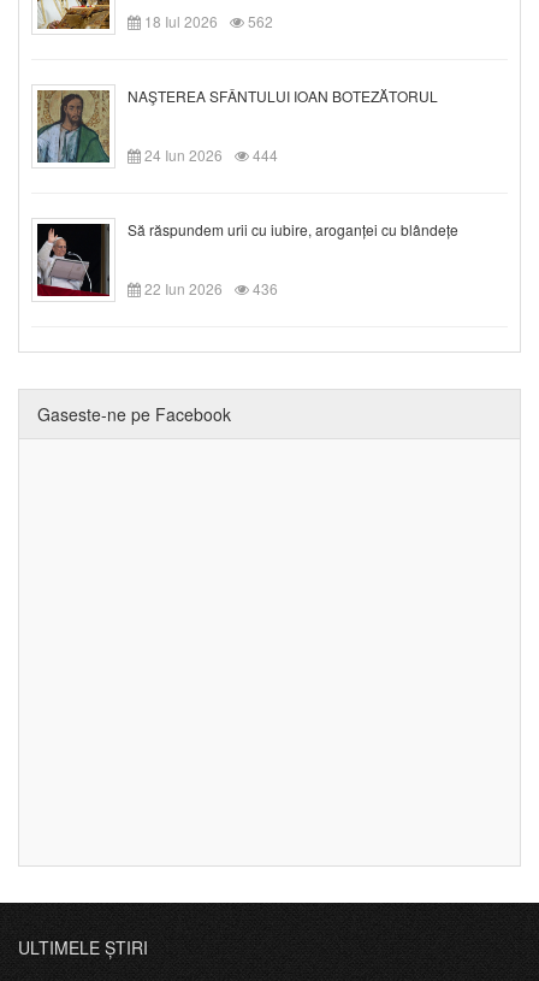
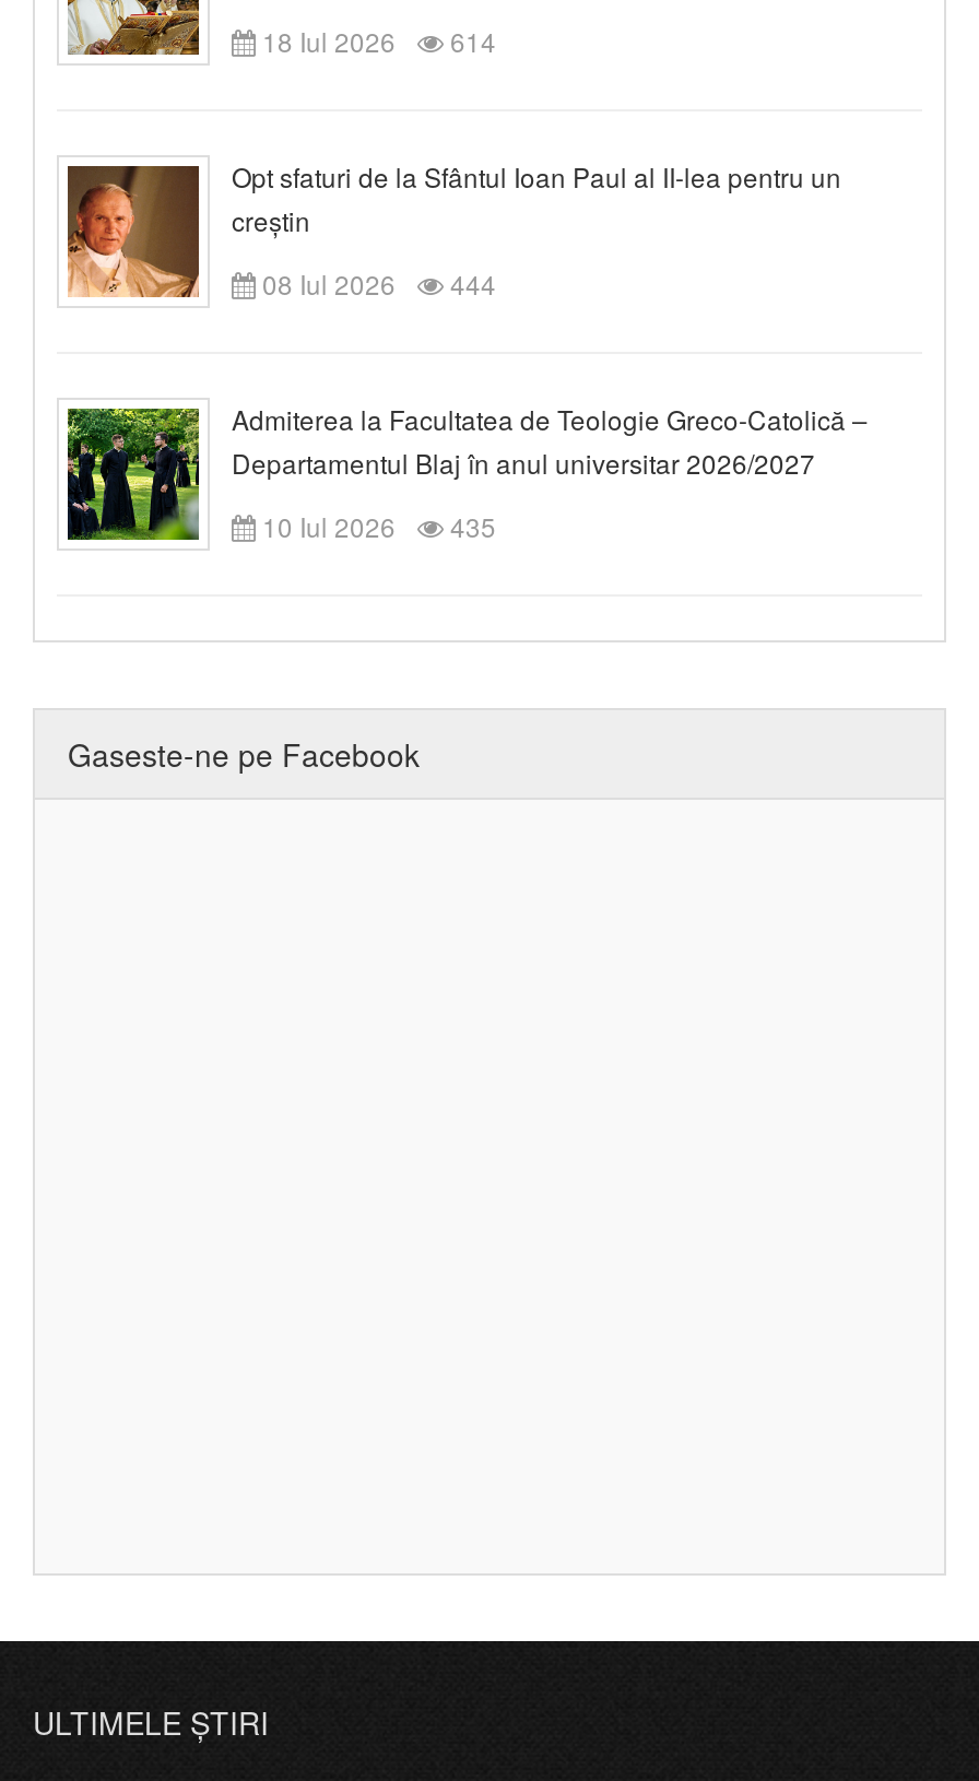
- 18 Iul 2026 562
+ 18 Iul 2026 614

- [image]
- NAŞTEREA SFÂNTULUI IOAN BOTEZĂTORUL
+ [image]
+ Opt sfaturi de la Sfântul Ioan Paul al II-lea pentru un
+ creștin

- 24 Iun 2026 444
+ 08 Iul 2026 444

- [image]
- Să răspundem urii cu iubire, aroganței cu blândețe
+ [image]
+ Admiterea la Facultatea de Teologie Greco-Catolică –
+ Departamentul Blaj în anul universitar 2026/2027

- 22 Iun 2026
- 436
+ 10 Iul 2026
+ 435
